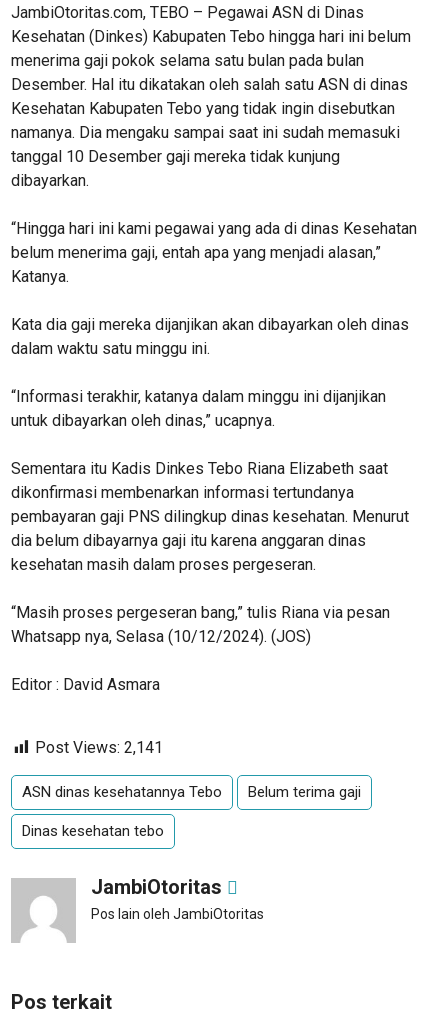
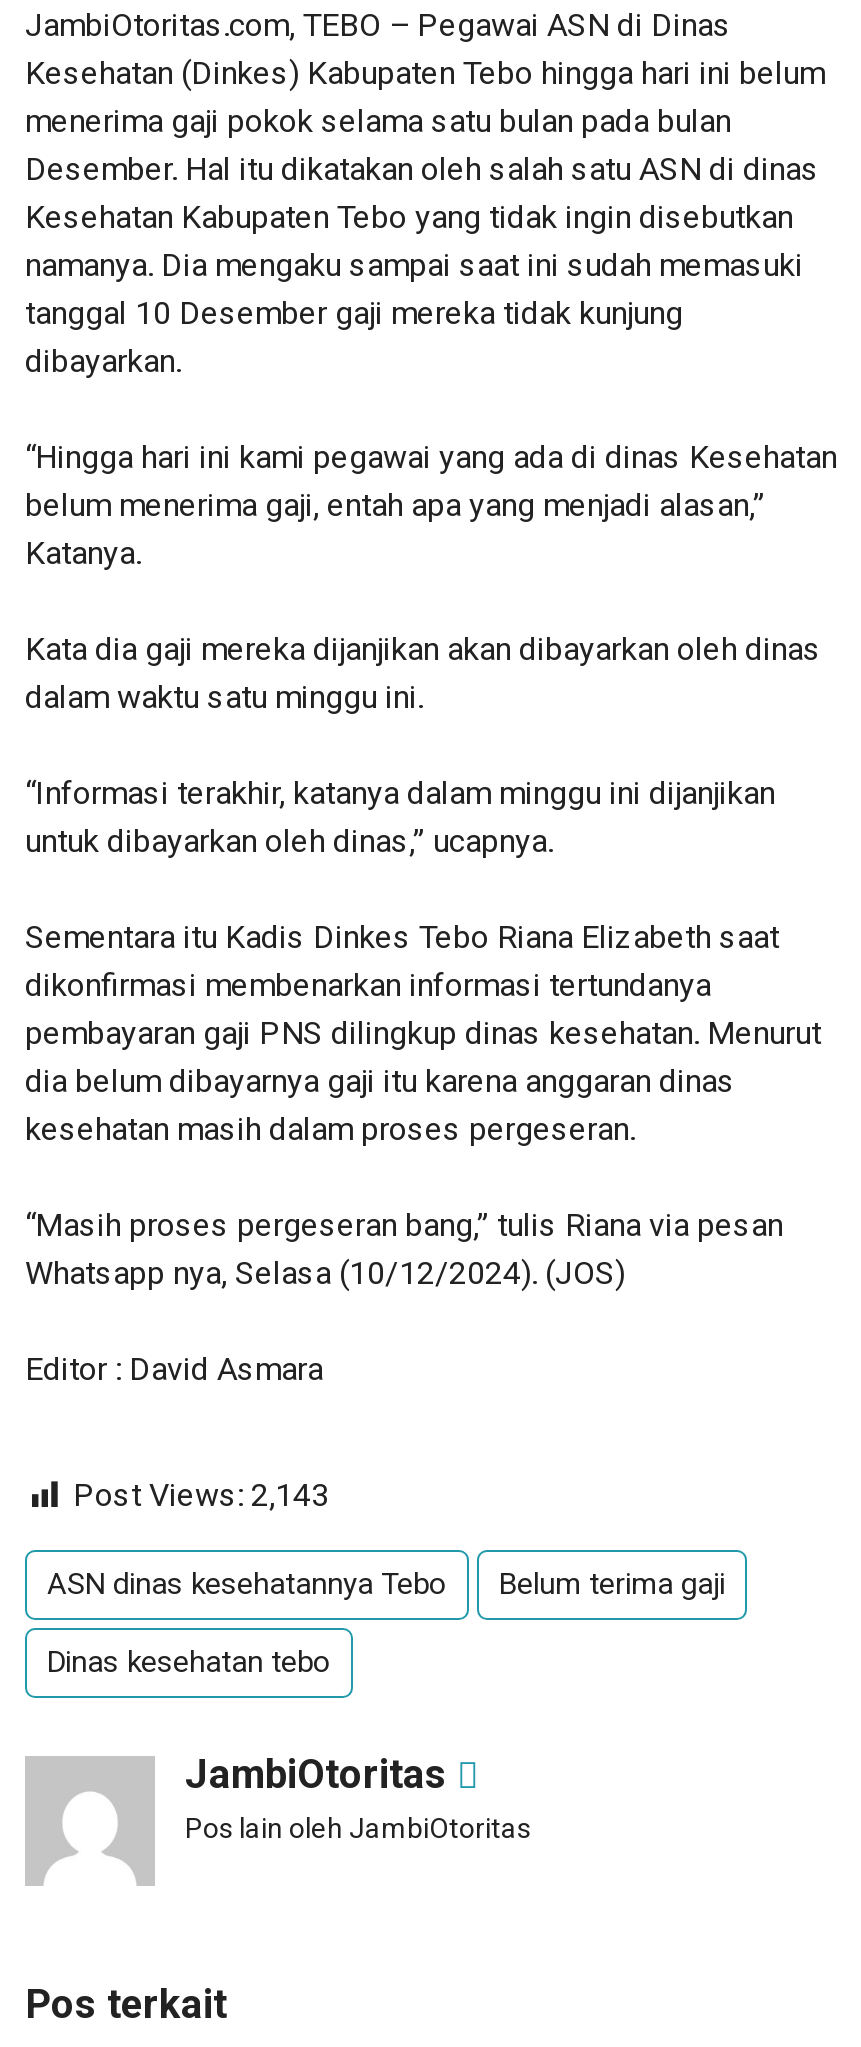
- Post Views: 2,141
+ Post Views: 2,143
